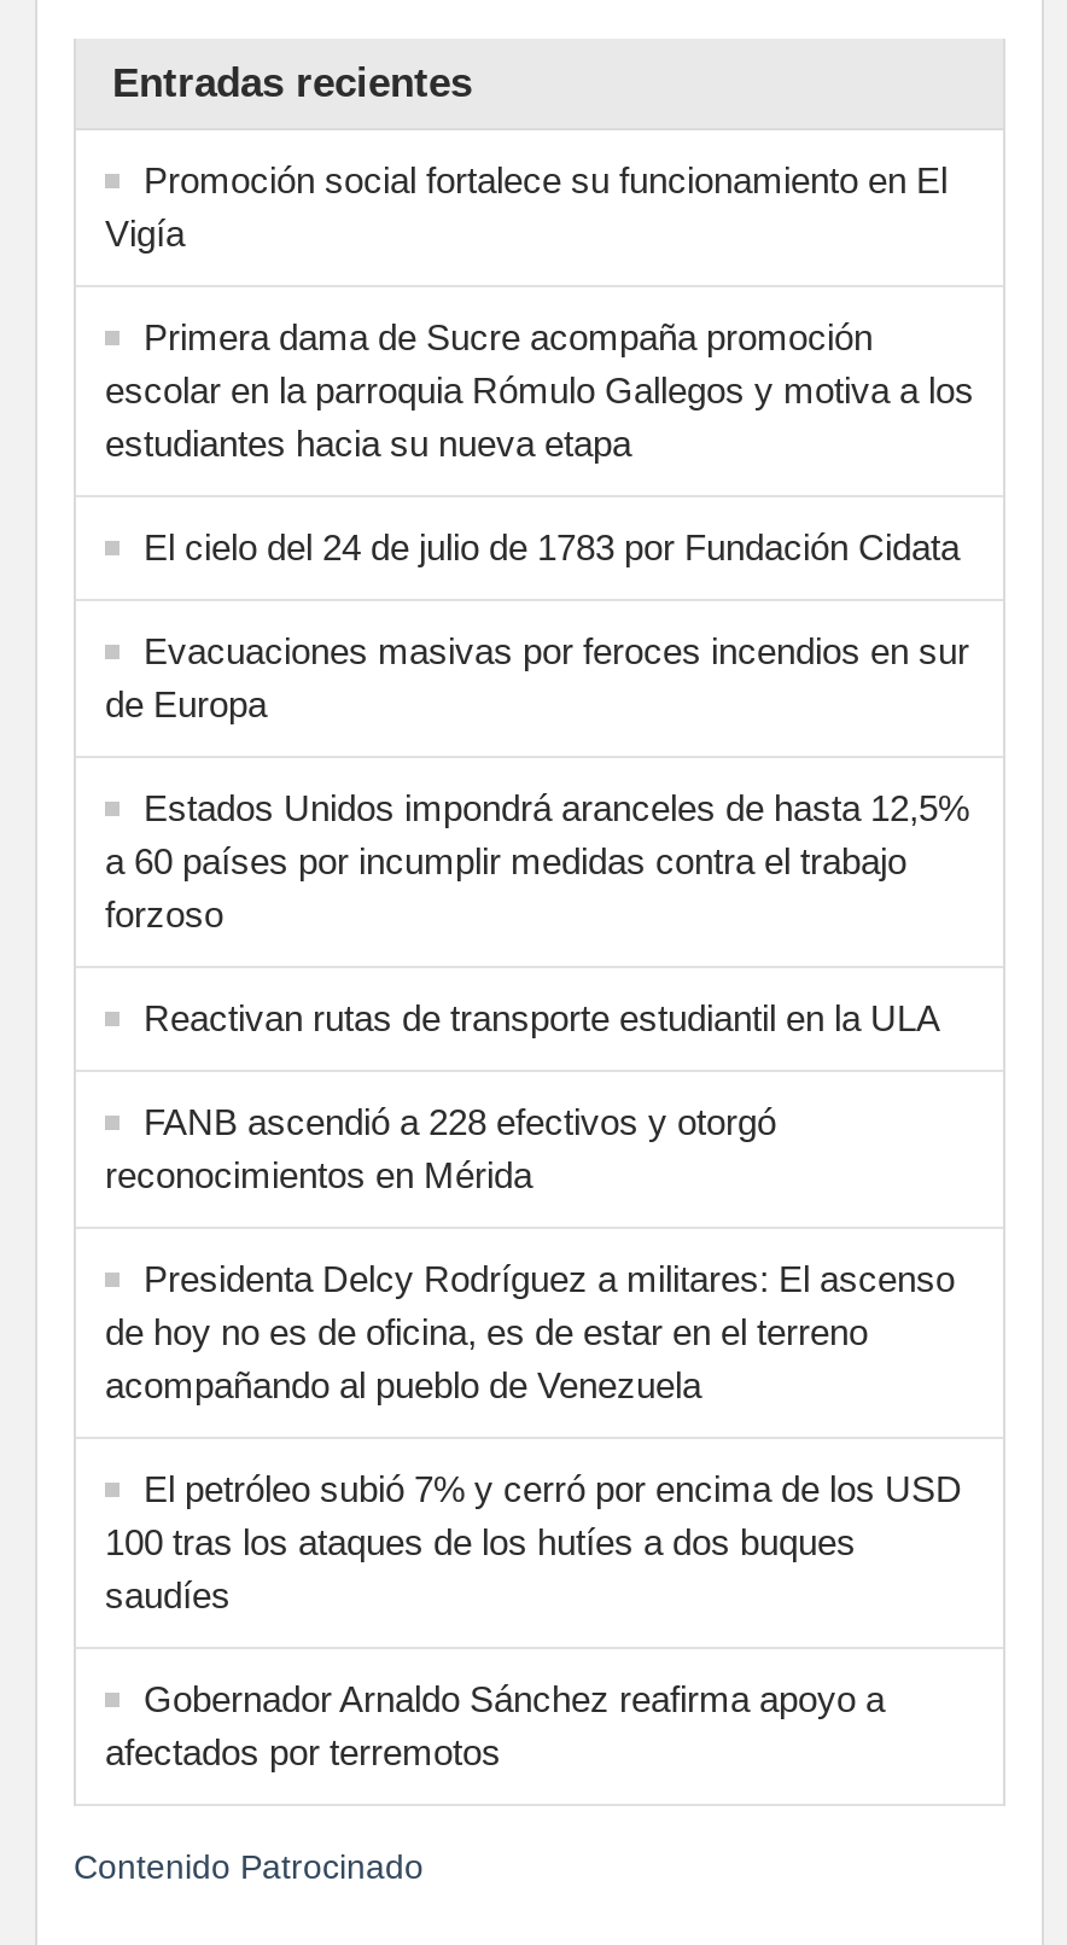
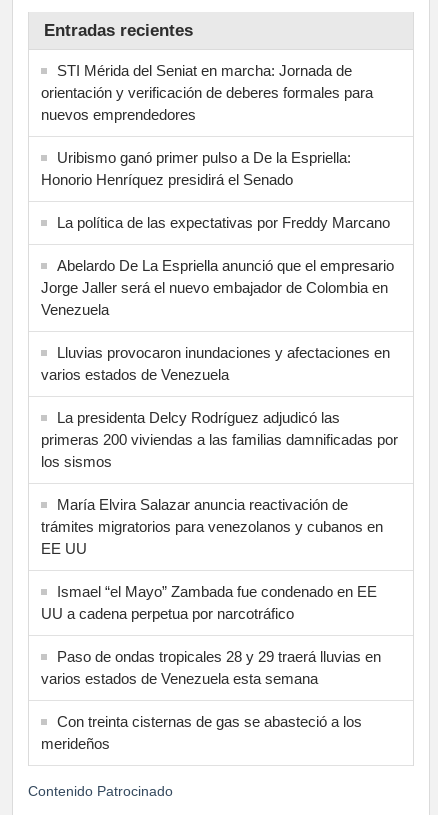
- Promoción social fortalece su funcionamiento en El
- Vigía
+ STI Mérida del Seniat en marcha: Jornada de
+ orientación y verificación de deberes formales para
+ nuevos emprendedores

- Primera dama de Sucre acompaña promoción
- escolar en la parroquia Rómulo Gallegos y motiva a los
- estudiantes hacia su nueva etapa
+ Uribismo ganó primer pulso a De la Espriella:
+ Honorio Henríquez presidirá el Senado

- El cielo del 24 de julio de 1783 por Fundación Cidata
+ La política de las expectativas por Freddy Marcano

- Evacuaciones masivas por feroces incendios en sur
- de Europa
+ Abelardo De La Espriella anunció que el empresario
+ Jorge Jaller será el nuevo embajador de Colombia en
+ Venezuela

- Estados Unidos impondrá aranceles de hasta 12,5%
- a 60 países por incumplir medidas contra el trabajo
- forzoso
+ Lluvias provocaron inundaciones y afectaciones en
+ varios estados de Venezuela

- Reactivan rutas de transporte estudiantil en la ULA
+ La presidenta Delcy Rodríguez adjudicó las
+ primeras 200 viviendas a las familias damnificadas por
+ los sismos

- FANB ascendió a 228 efectivos y otorgó
- reconocimientos en Mérida
+ María Elvira Salazar anuncia reactivación de
+ trámites migratorios para venezolanos y cubanos en
+ EE UU

- Presidenta Delcy Rodríguez a militares: El ascenso
- de hoy no es de oficina, es de estar en el terreno
- acompañando al pueblo de Venezuela
+ Ismael “el Mayo” Zambada fue condenado en EE
+ UU a cadena perpetua por narcotráfico

- El petróleo subió 7% y cerró por encima de los USD
- 100 tras los ataques de los hutíes a dos buques
- saudíes
+ Paso de ondas tropicales 28 y 29 traerá lluvias en
+ varios estados de Venezuela esta semana

- Gobernador Arnaldo Sánchez reafirma apoyo a
- afectados por terremotos
+ Con treinta cisternas de gas se abasteció a los
+ merideños
